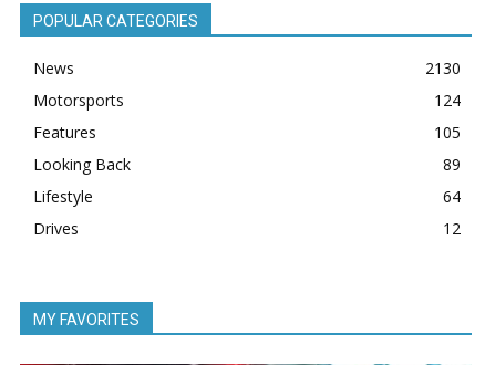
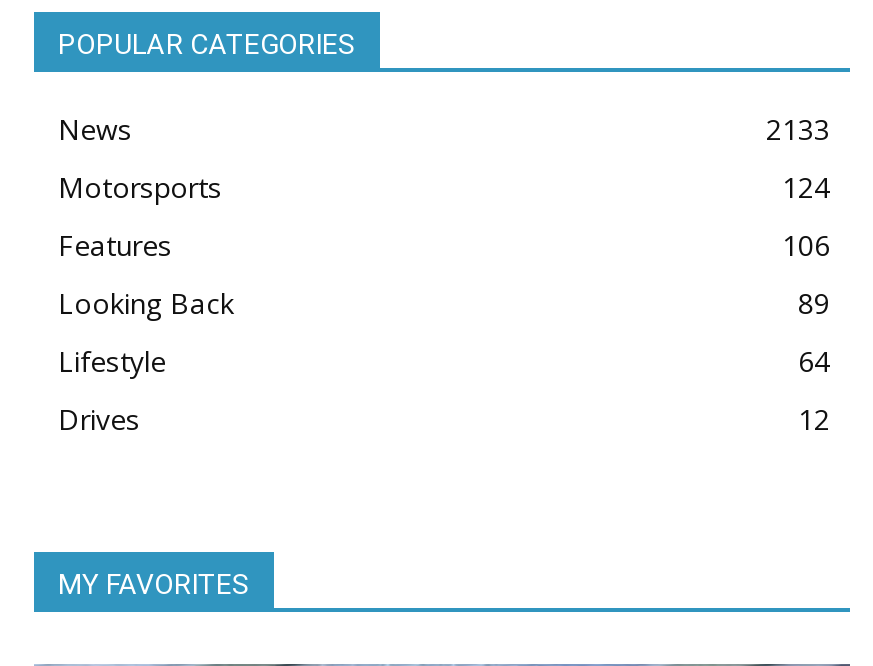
- 2130
+ 2133

- 105
+ 106
